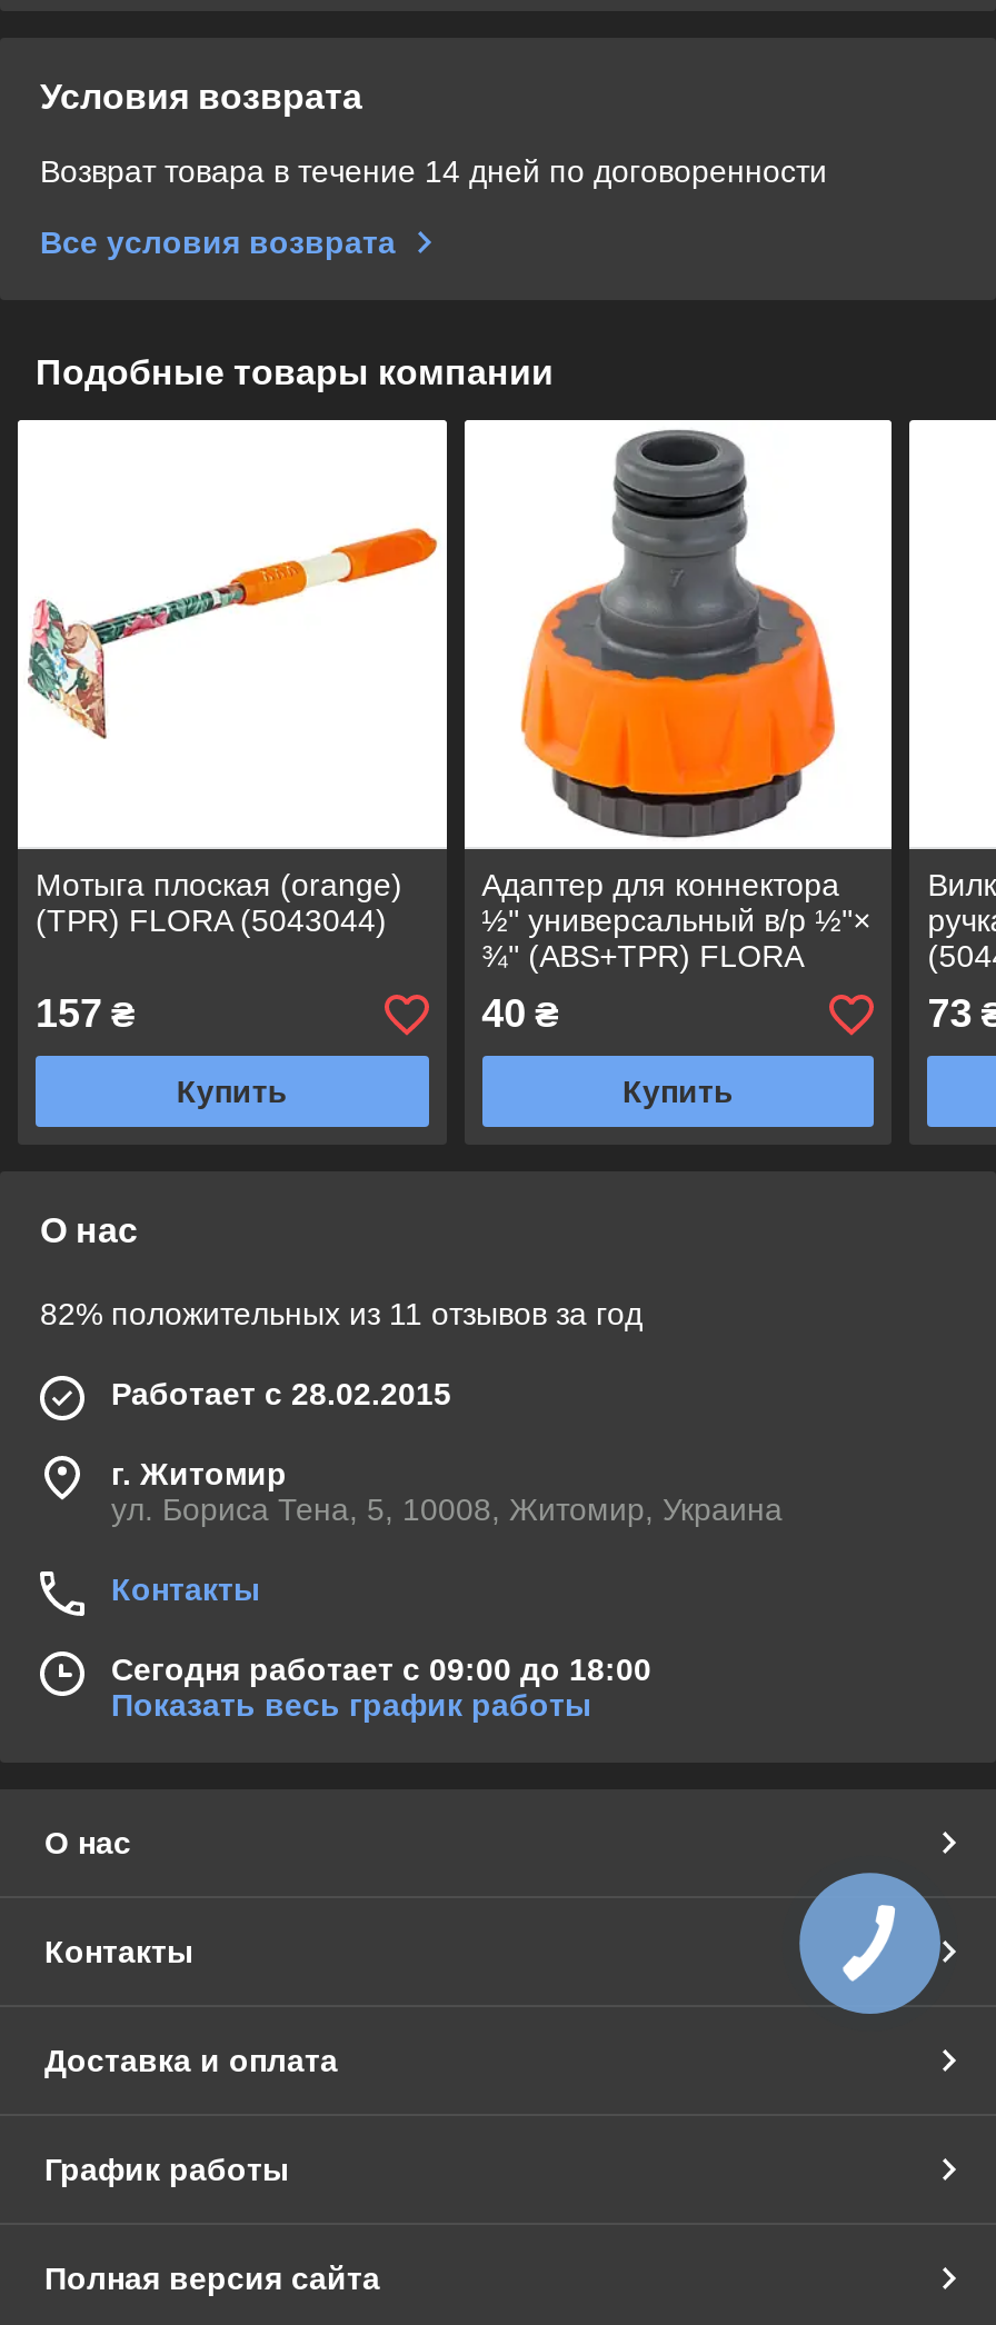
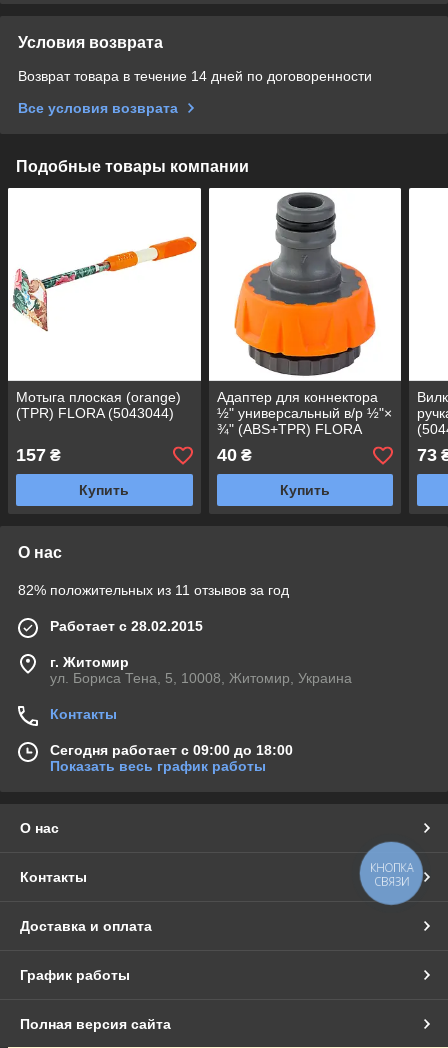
+ КНОПКА
+ СВЯЗИ
